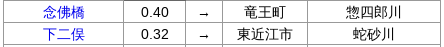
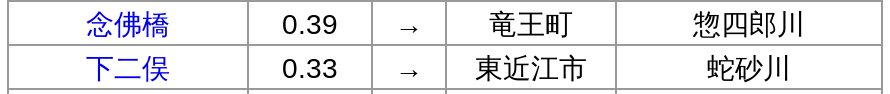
- 0.40
+ 0.39

- 0.32
+ 0.33
